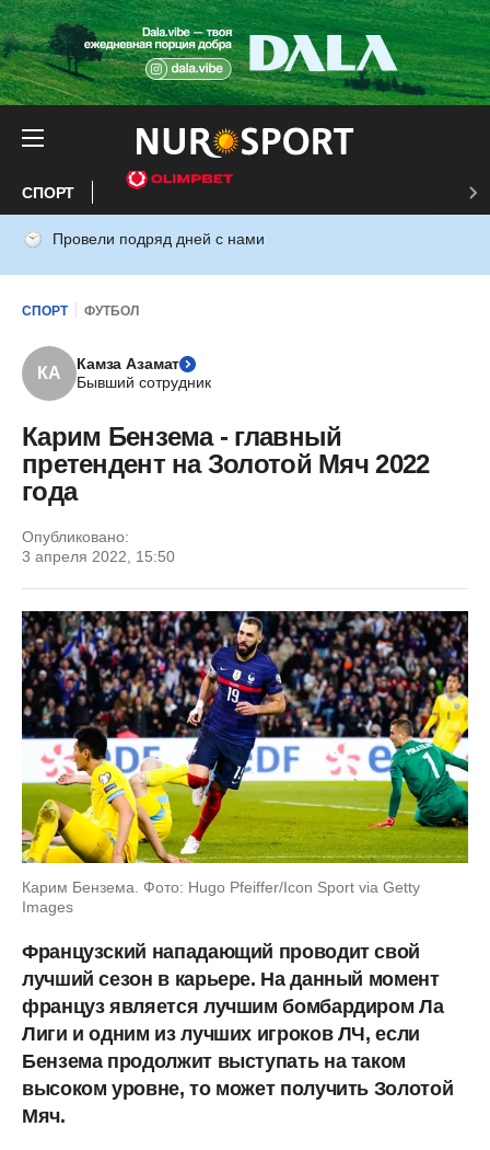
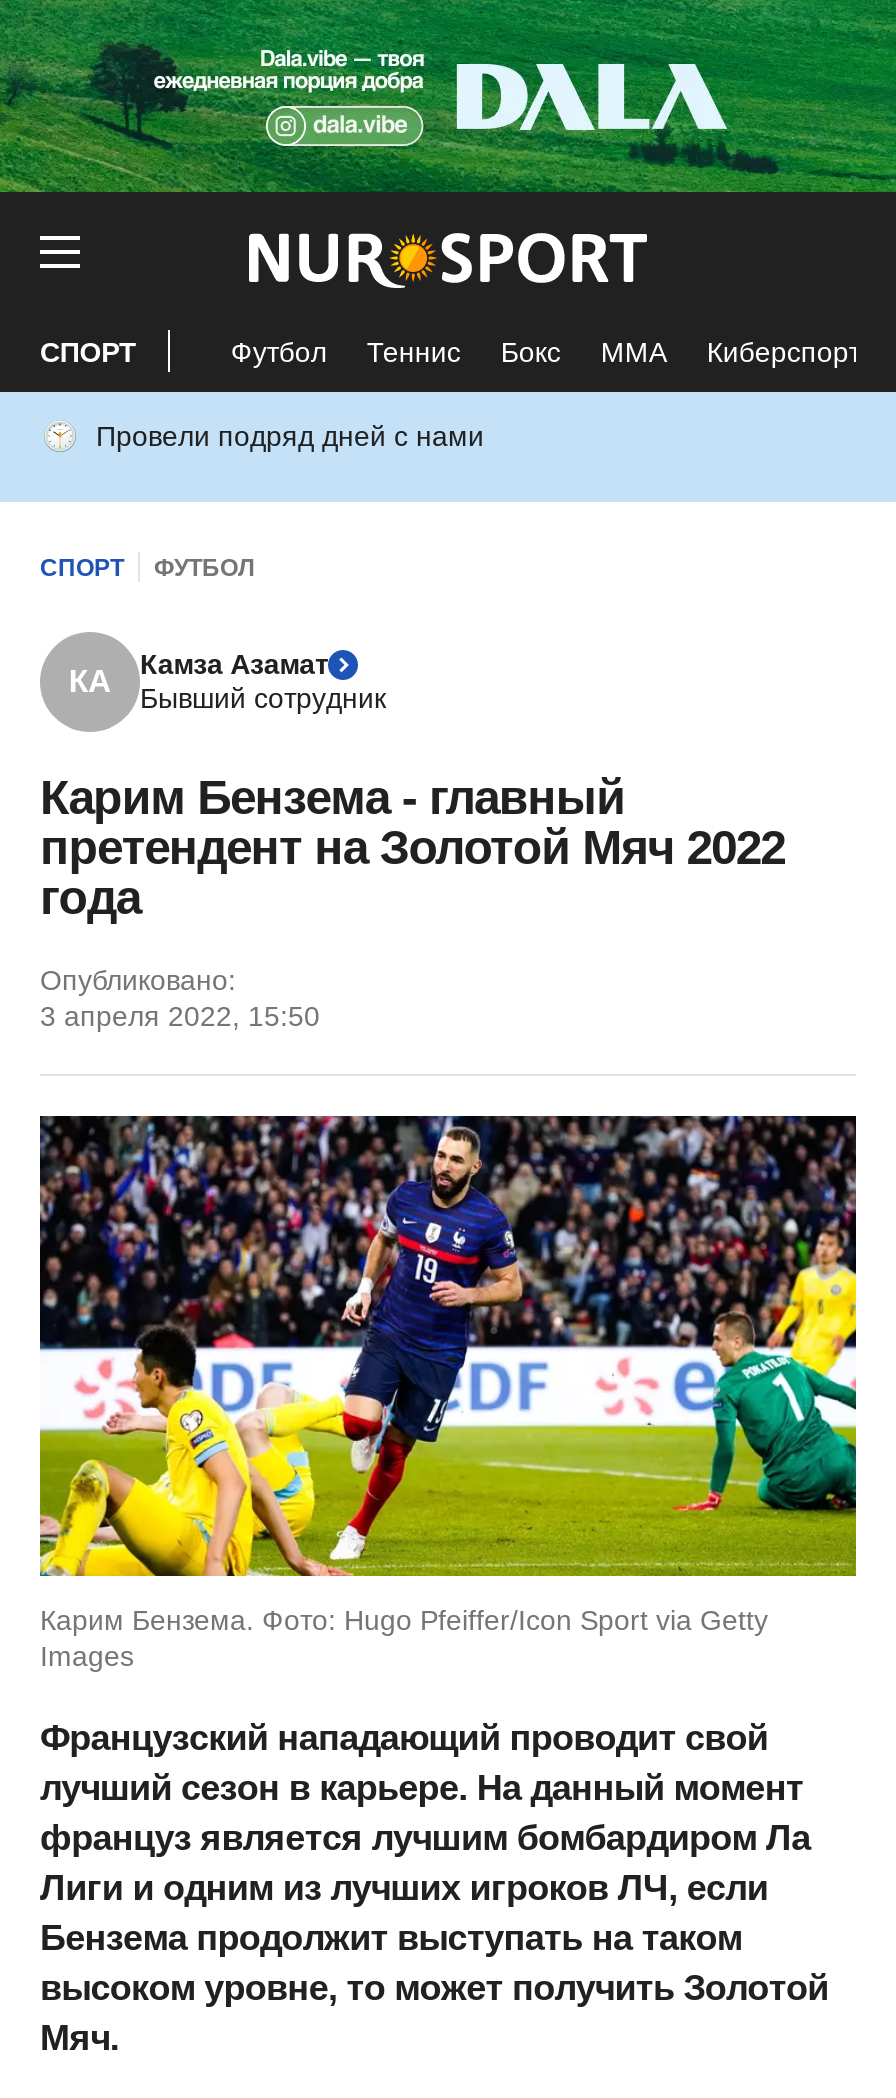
+ Футбол
+ Теннис
+ Бокс
+ ММА
+ Киберспорт
